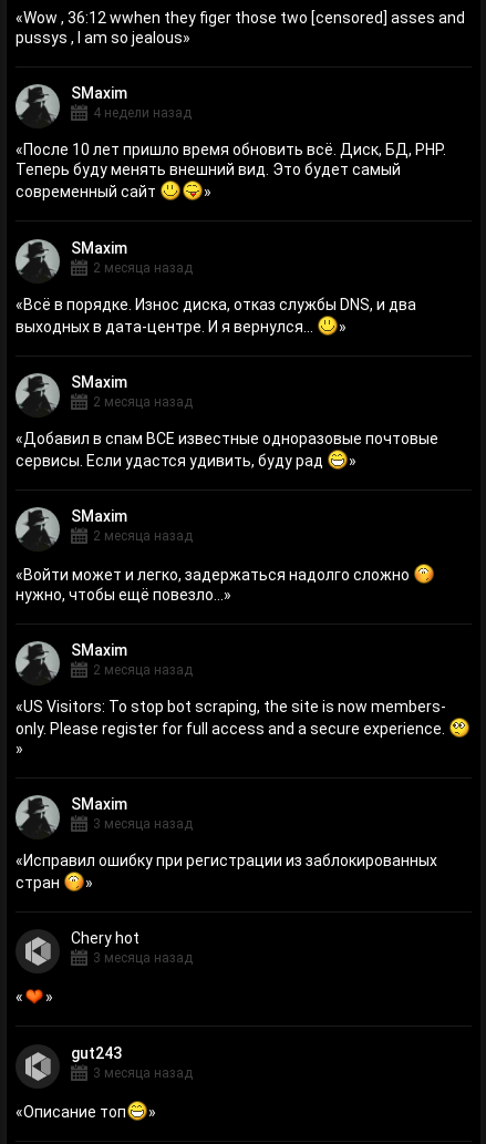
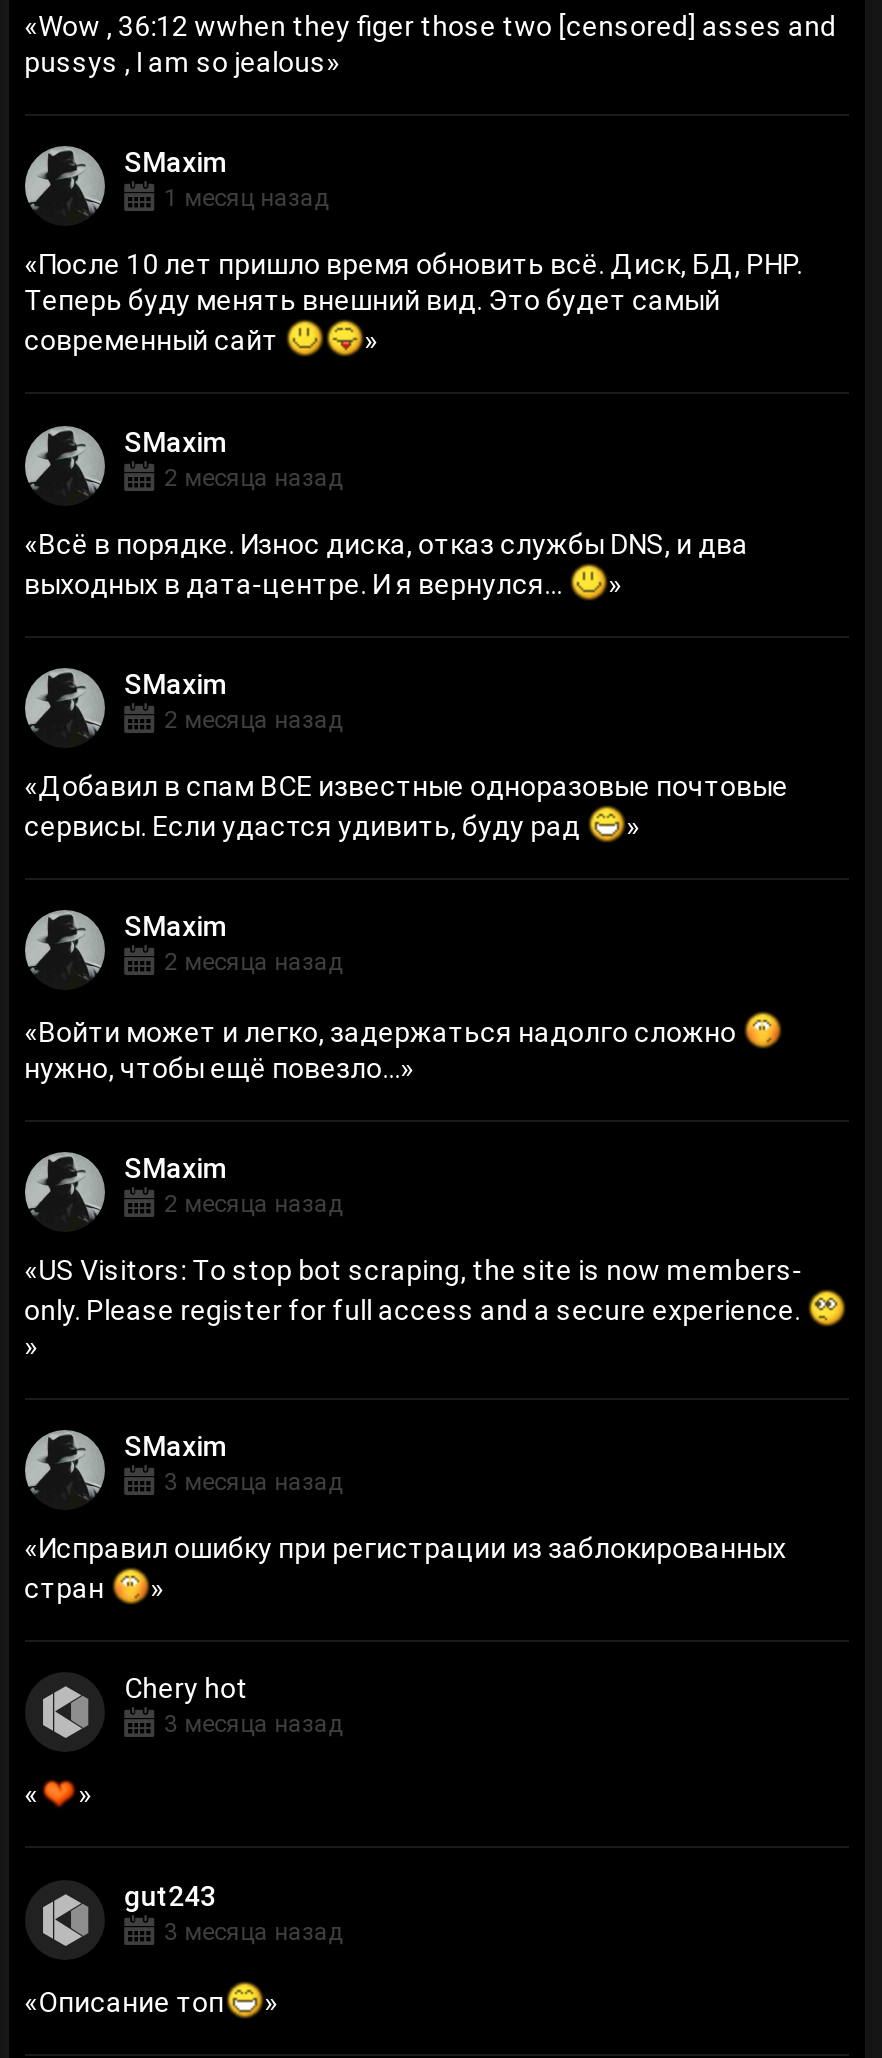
- 4 недели назад
+ 1 месяц назад
